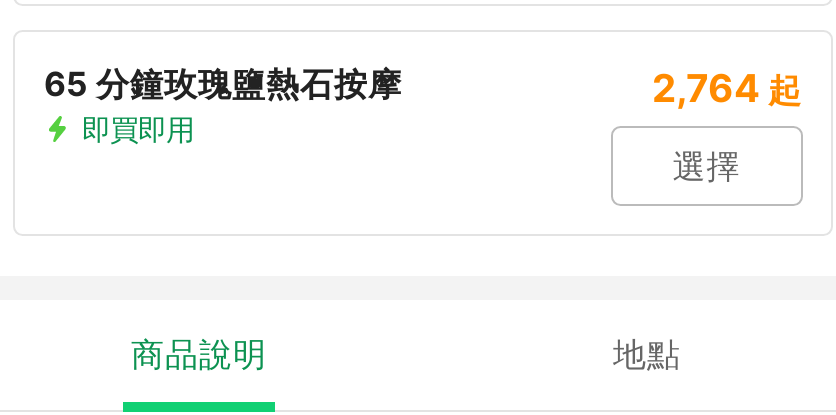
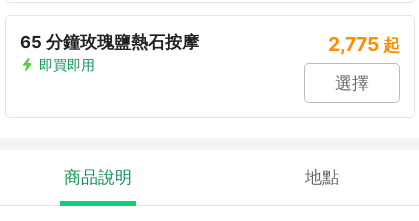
- 2,764 起
+ 2,775 起
